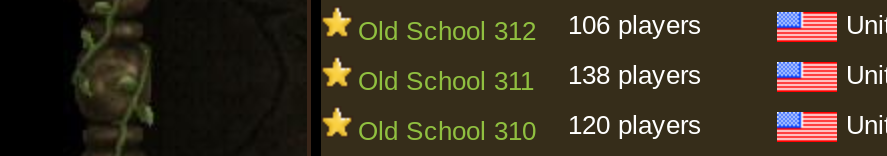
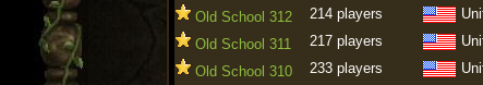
- Old School 312 106 players
+ Old School 312 214 players

- Old School 311 138 players
+ Old School 311 217 players

- Old School 310 120 players
+ Old School 310 233 players
